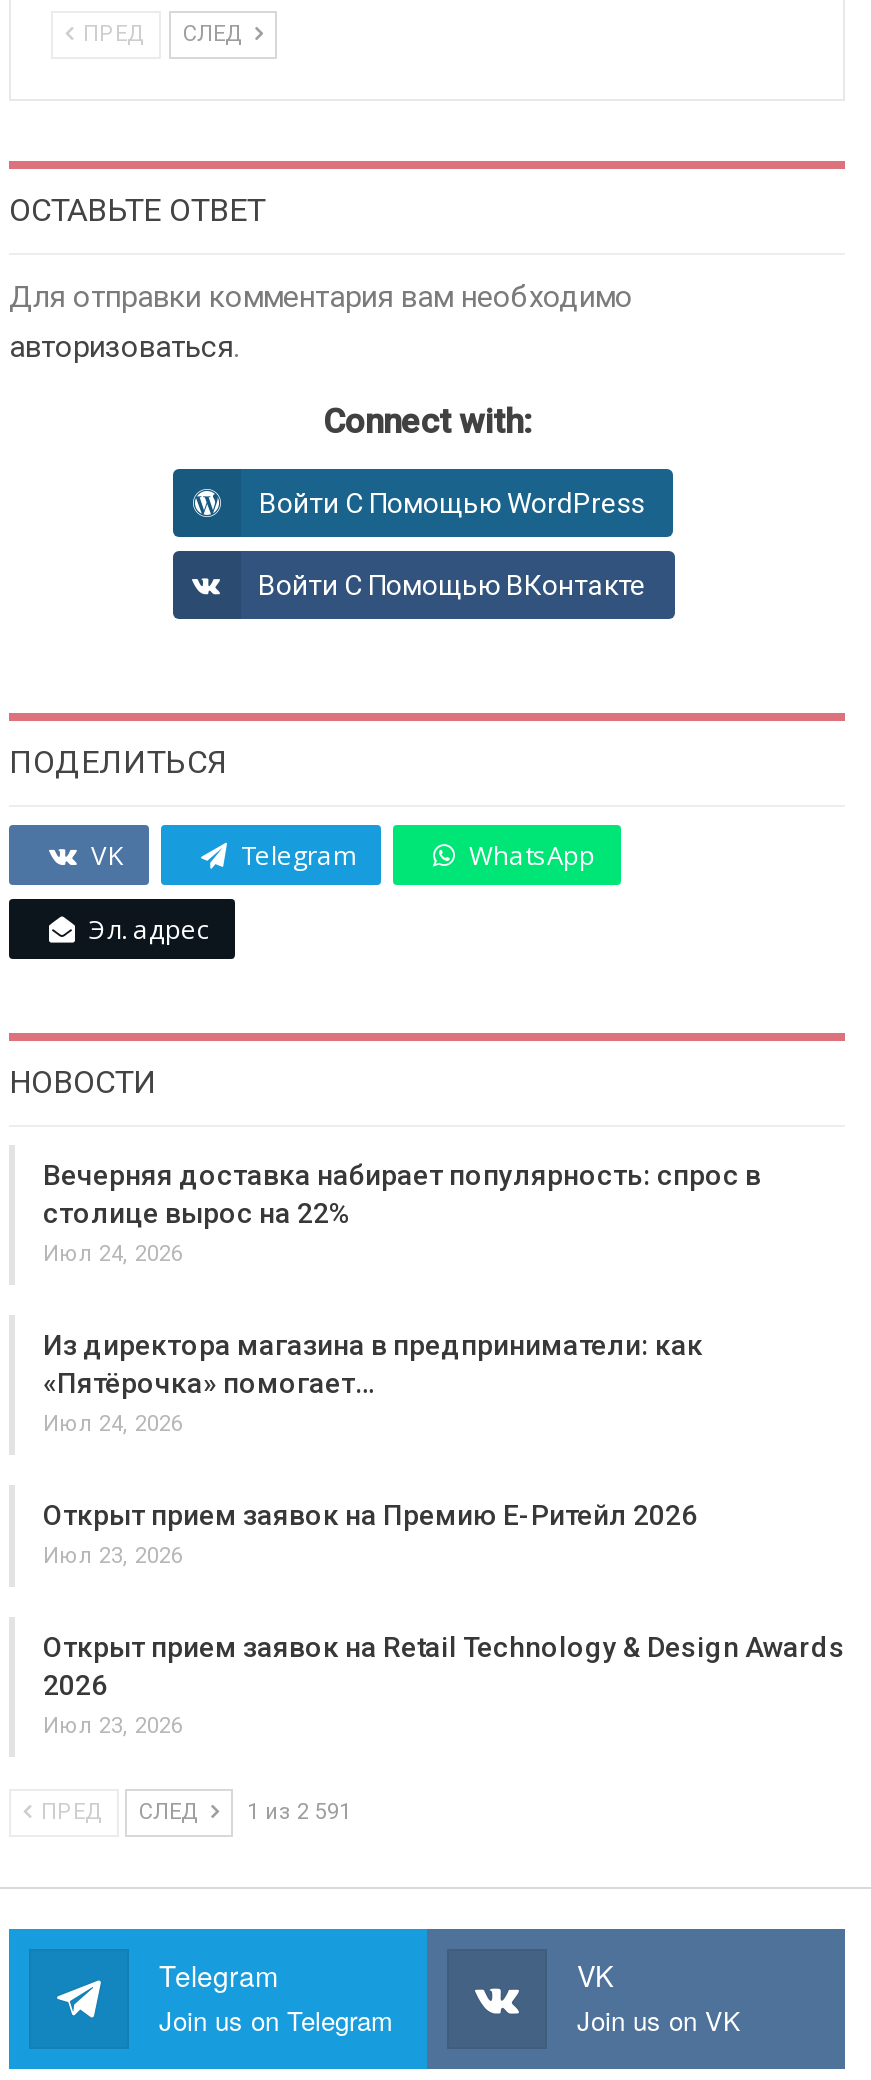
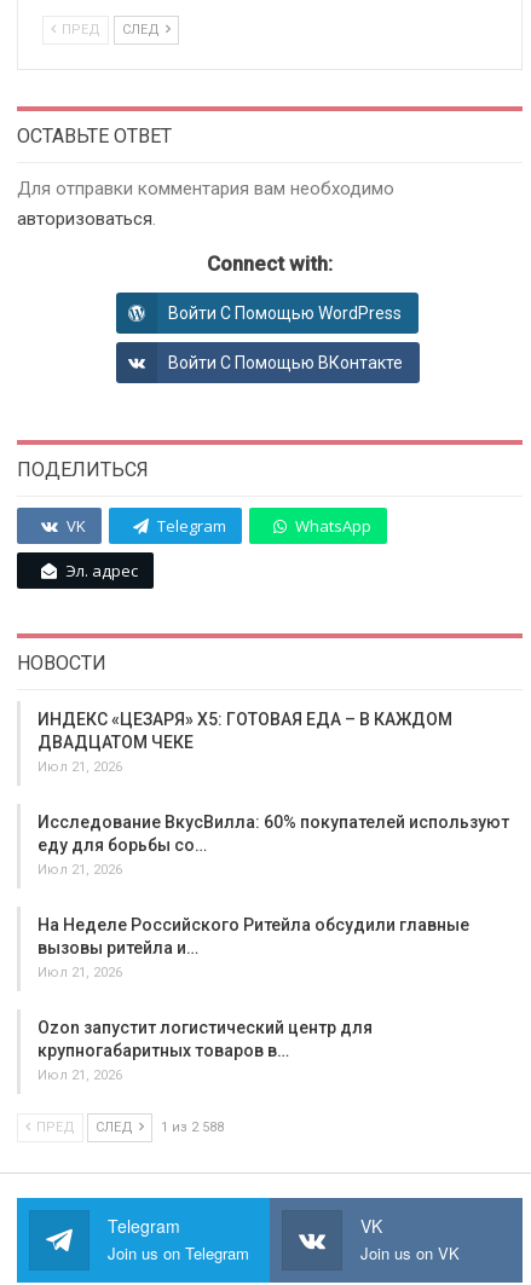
- Вечерняя доставка набирает популярность: спрос в
- столице вырос на 22%
- Июл 24, 2026
+ ИНДЕКС «ЦЕЗАРЯ» X5: ГОТОВАЯ ЕДА – В КАЖДОМ
+ ДВАДЦАТОМ ЧЕКЕ
+ Июл 21, 2026

- Из директора магазина в предприниматели: как
- «Пятёрочка» помогает…
- Июл 24, 2026
+ Исследование ВкусВилла: 60% покупателей используют
+ еду для борьбы со…
+ Июл 21, 2026

- Открыт прием заявок на Премию Е-Ритейл 2026
- Июл 23, 2026
+ На Неделе Российского Ритейла обсудили главные
+ вызовы ритейла и…
+ Июл 21, 2026

- Открыт прием заявок на Retail Technology & Design Awards
- 2026
- Июл 23, 2026
+ Ozon запустит логистический центр для
+ крупногабаритных товаров в…
+ Июл 21, 2026

- ПРЕД СЛЕД 1 из 2 591
+ ПРЕД СЛЕД 1 из 2 588
